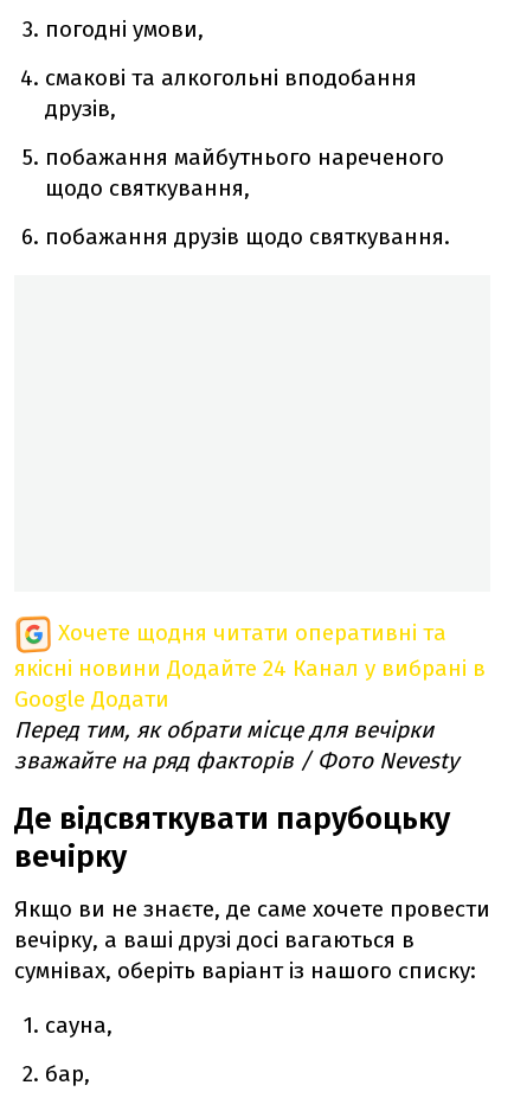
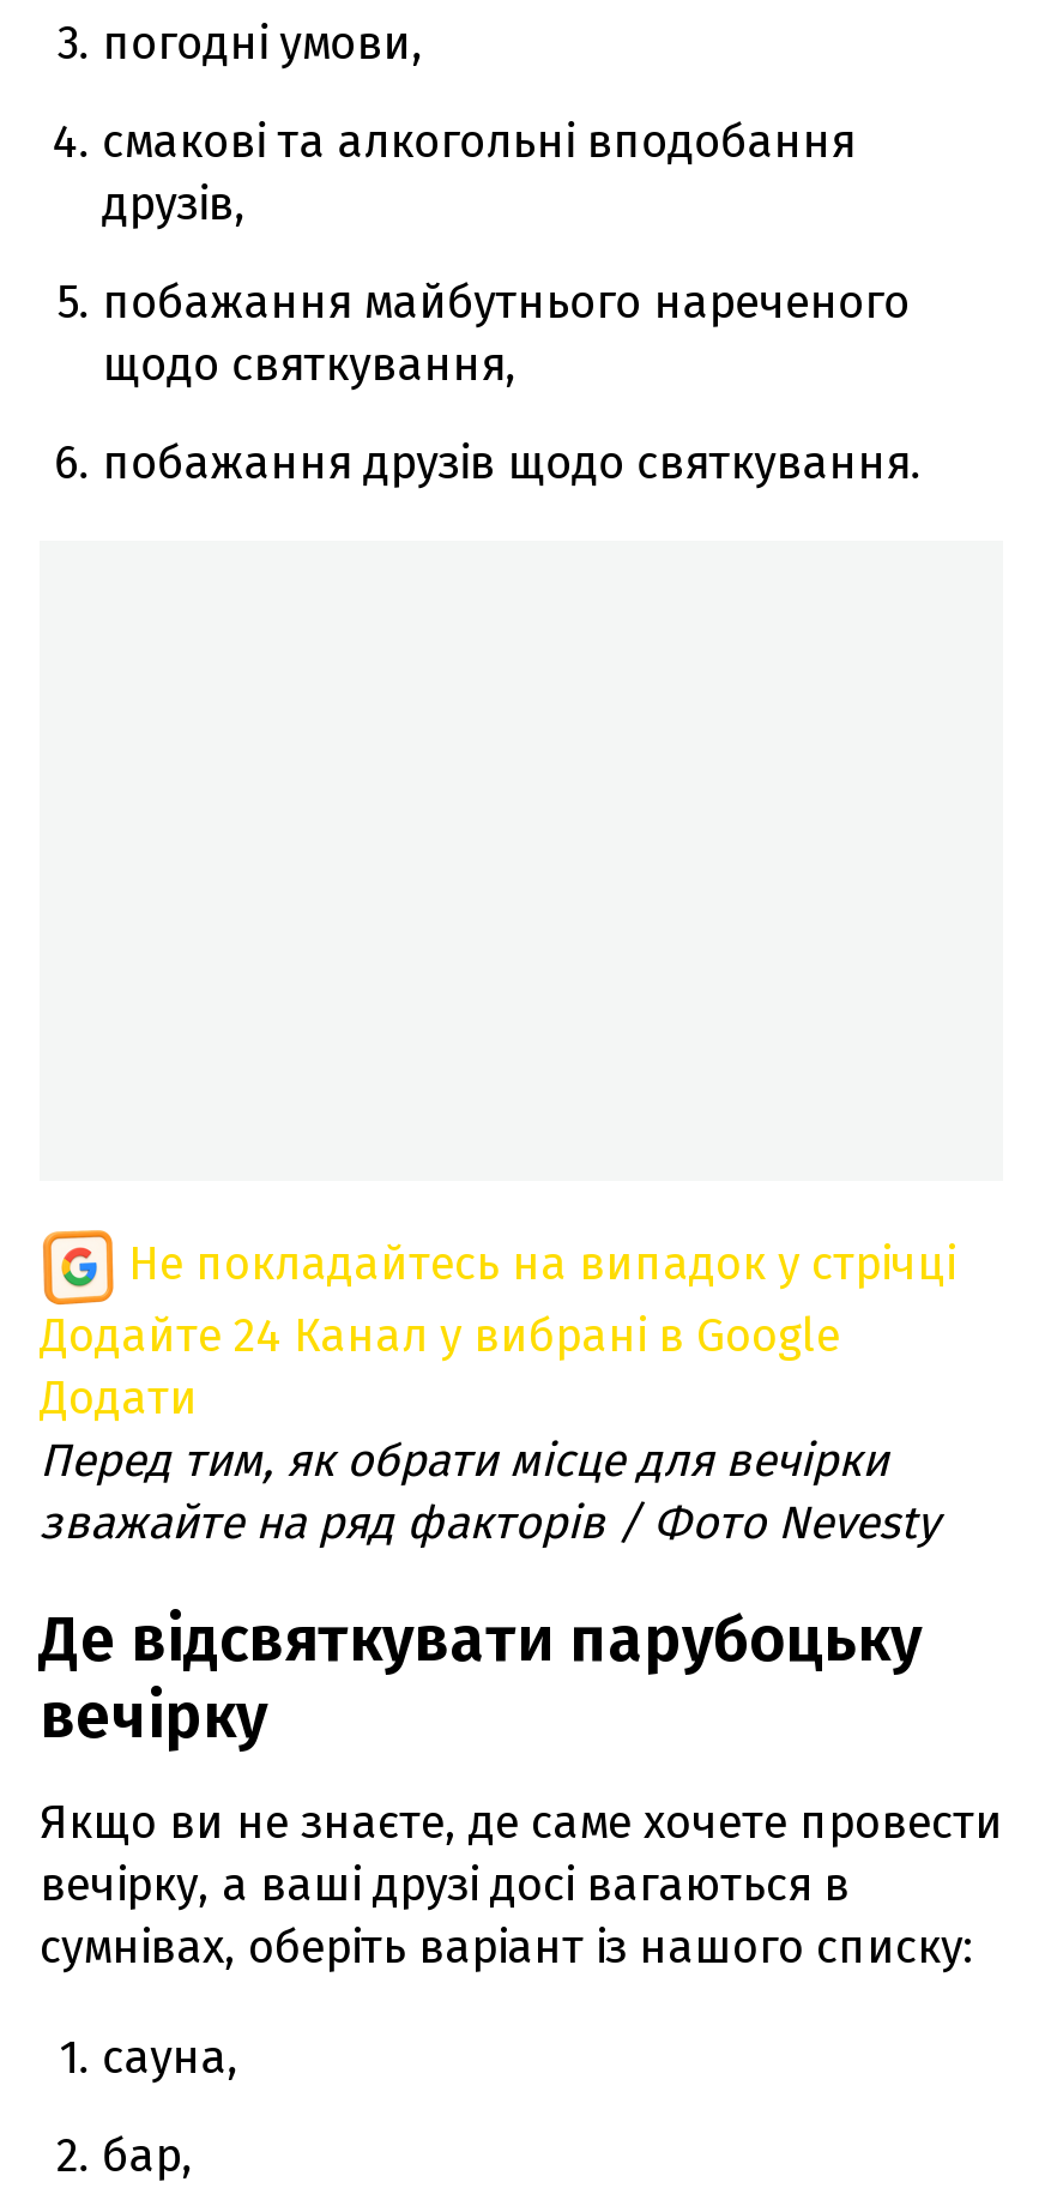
- Хочете щодня читати оперативні та
- якісні новини Додайте 24 Канал у вибрані в
- Google Додати
+ Не покладайтесь на випадок у стрічці
+ Додайте 24 Канал у вибрані в Google
+ Додати
